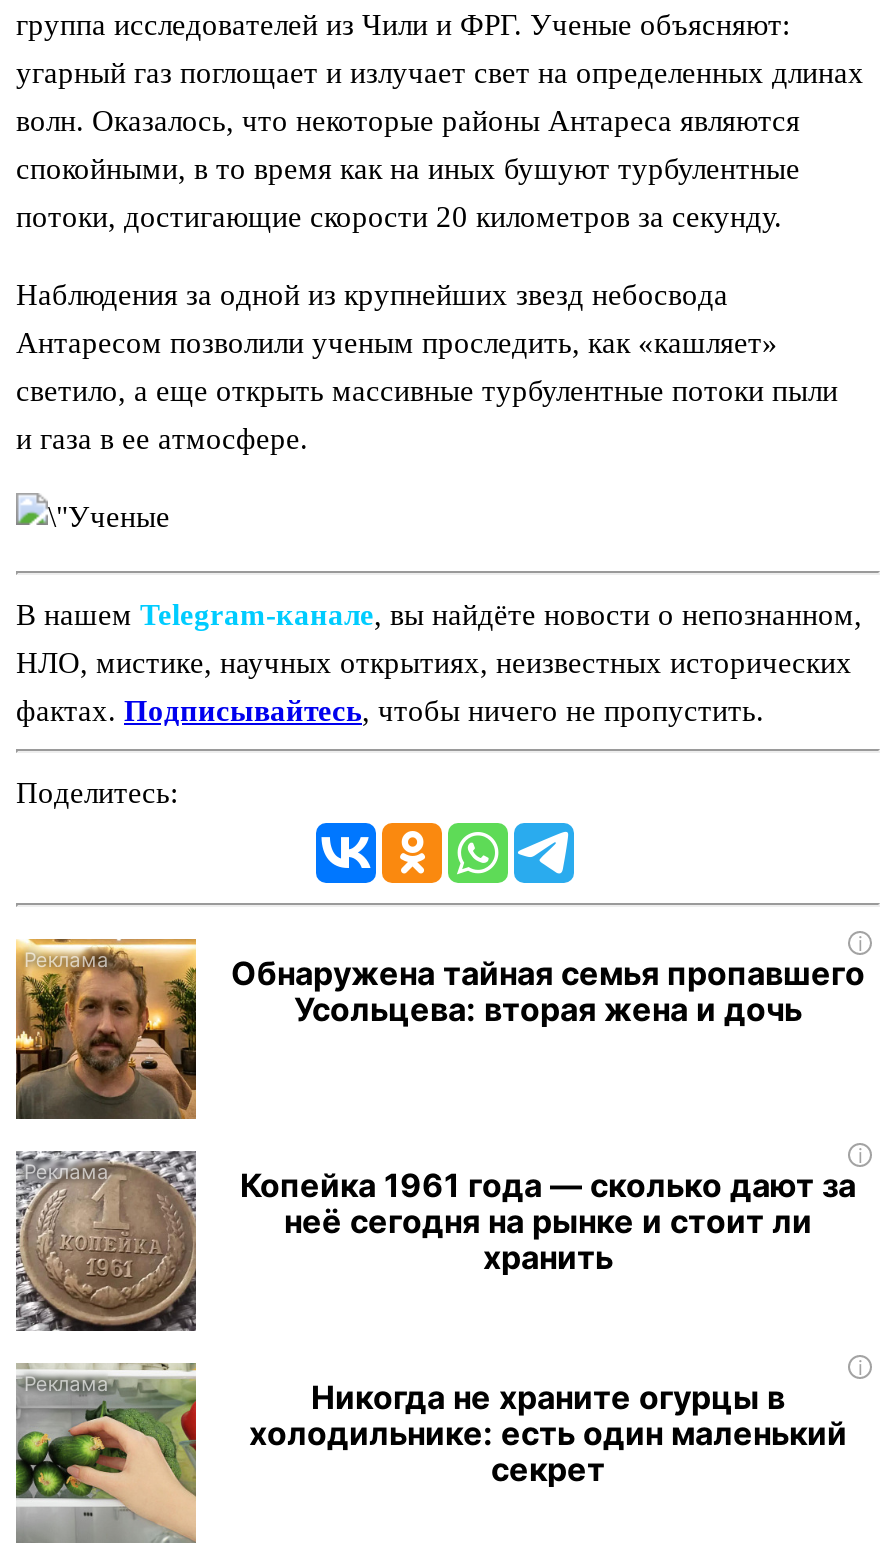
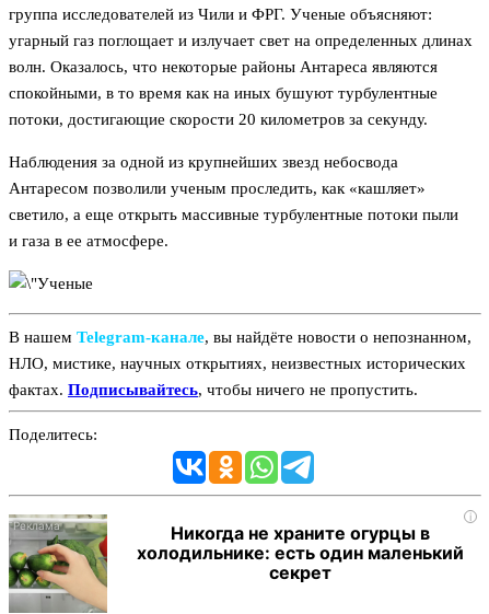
- [image]
- Обнаружена тайная семья пропавшего
- Усольцева: вторая жена и дочь

- [image]
- Копейка 1961 года — сколько дают за
- неё сегодня на рынке и стоит ли
- хранить
